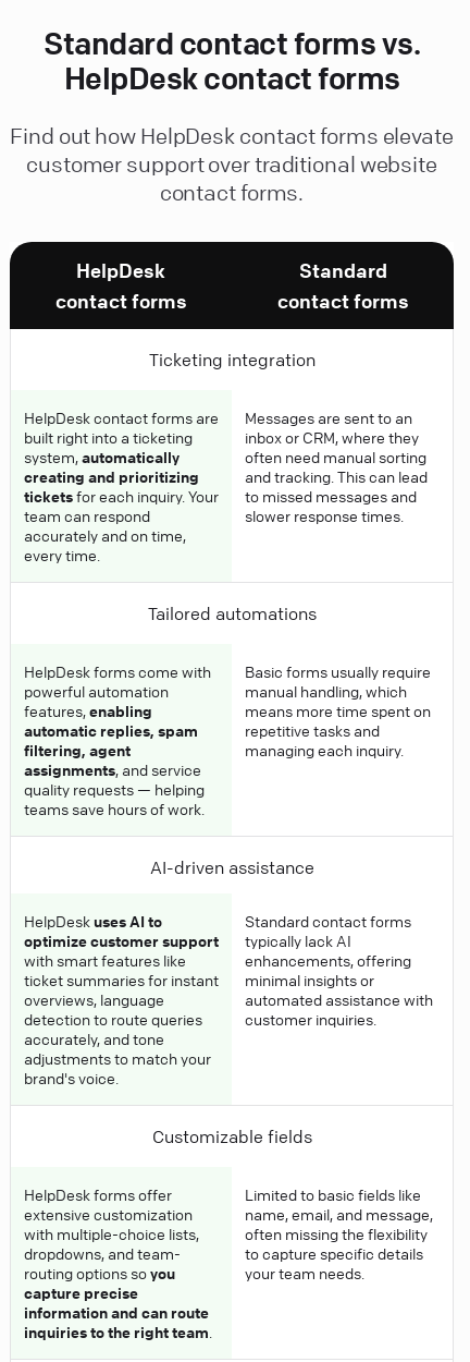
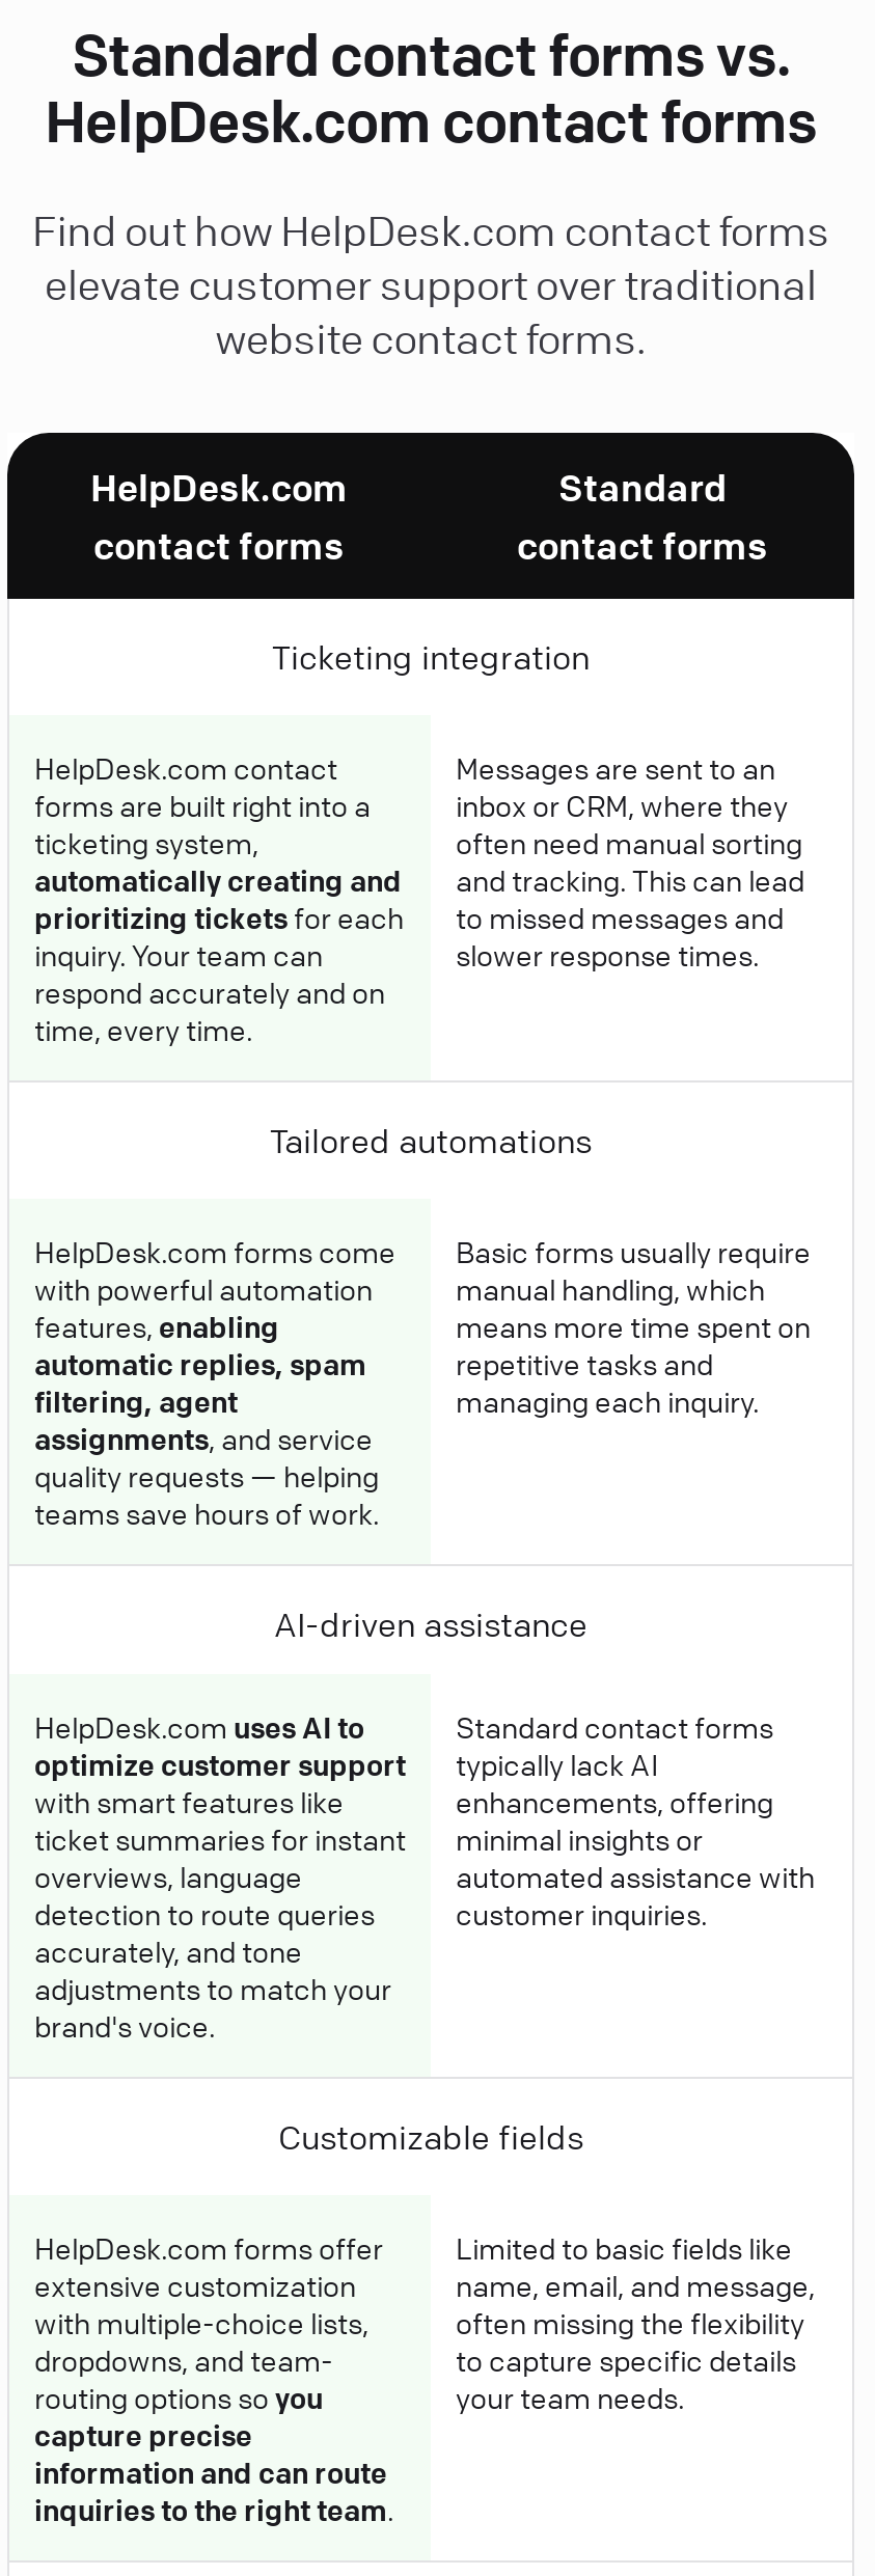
- HelpDesk contact forms
+ HelpDesk.com contact forms

- Find out how HelpDesk contact forms elevate
- customer support over traditional website
- contact forms.
+ Find out how HelpDesk.com contact forms
+ elevate customer support over traditional
+ website contact forms.

- HelpDesk
+ HelpDesk.com

- HelpDesk contact forms are
- built right into a ticketing
- system, automatically
- creating and prioritizing
- ticketsfor each inquiry. Your
- team can respond
- accurately and on time,
- every time.
+ HelpDesk.com contact
+ forms are built right into a
+ ticketing system,
+ automatically creating and
+ prioritizing tickets for each
+ inquiry. Your team can
+ respond accurately and on
+ time, every time.

- HelpDesk forms come with
- powerful automation
+ HelpDesk.com forms come
+ with powerful automation

- HelpDesk uses AI to
+ HelpDesk.com uses AI to

- HelpDesk forms offer
+ HelpDesk.com forms offer
